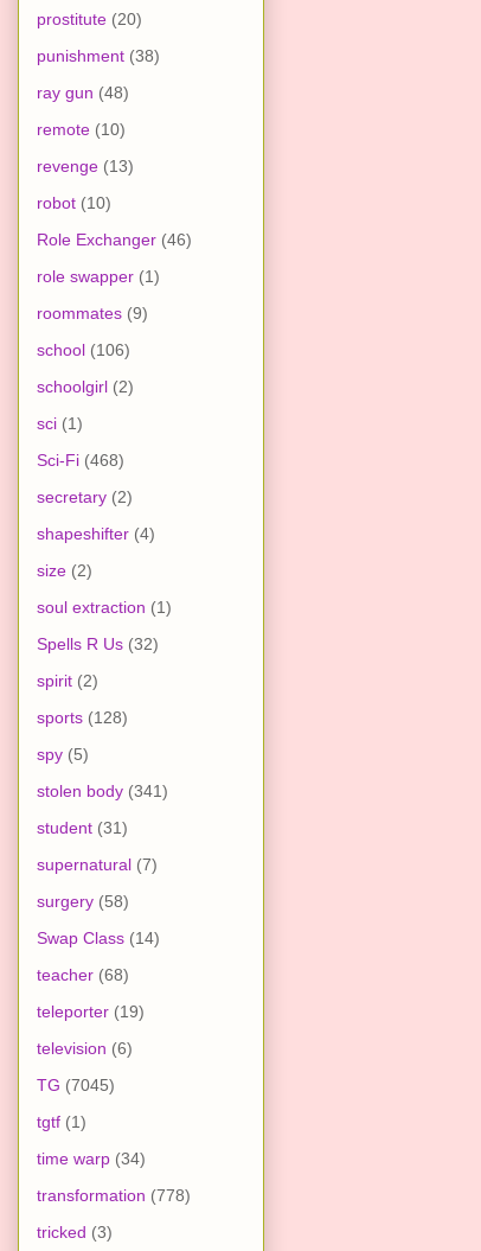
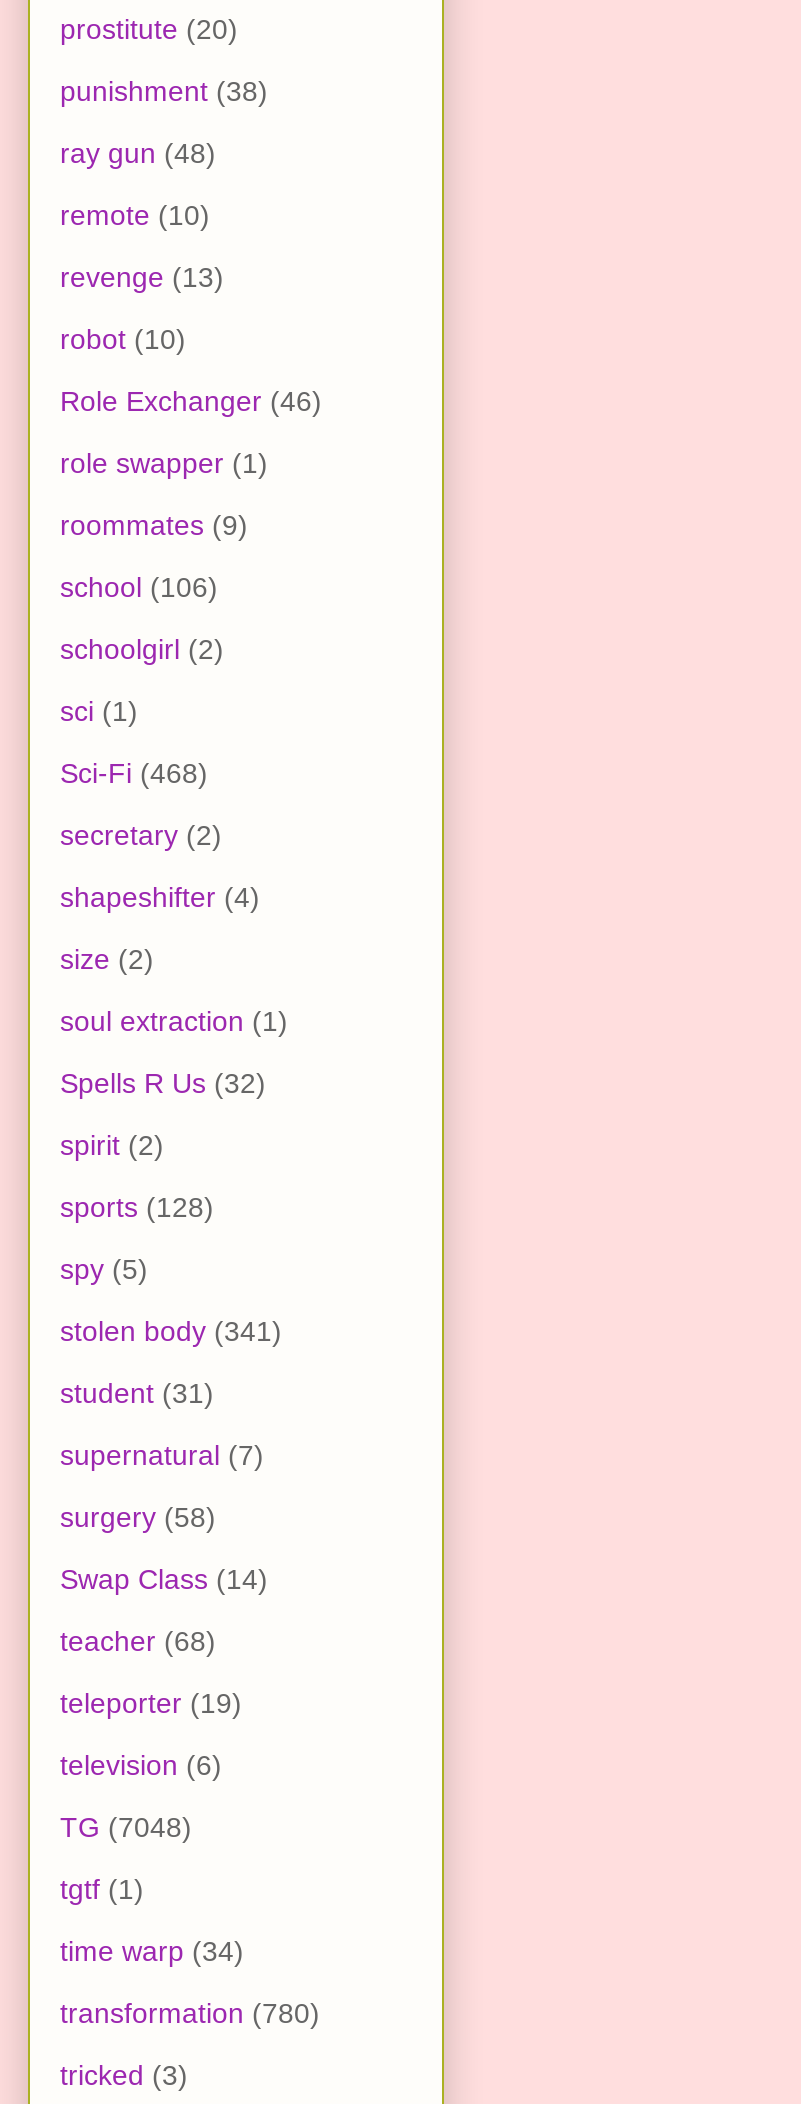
- TG (7045)
+ TG (7048)

- transformation (778)
+ transformation (780)
